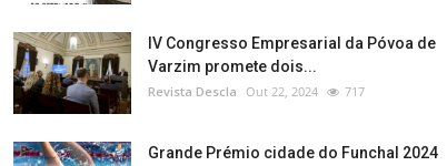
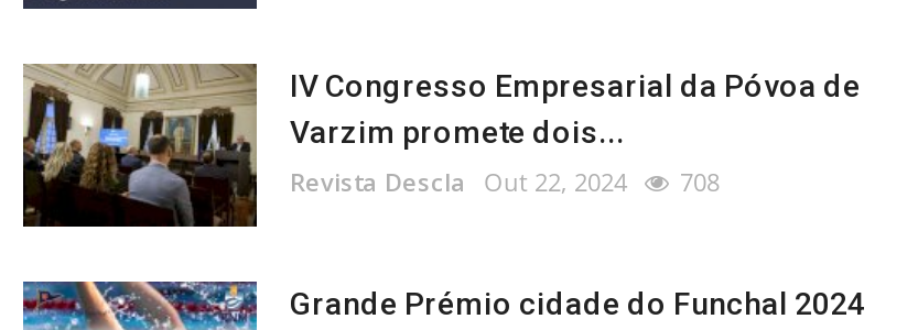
- Revista Descla Out 22, 2024 717
+ Revista Descla Out 22, 2024 708
